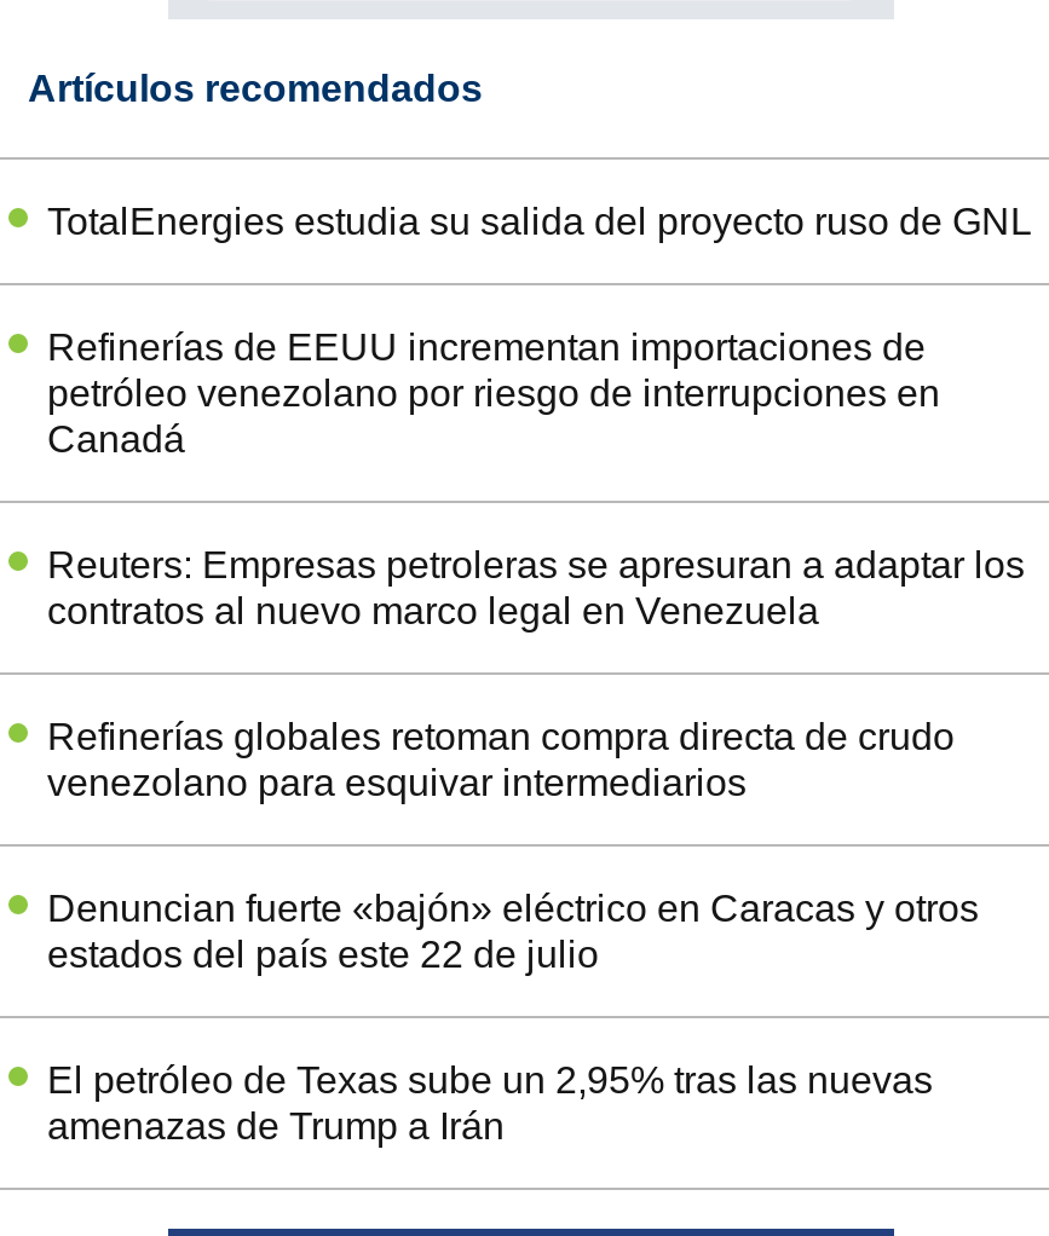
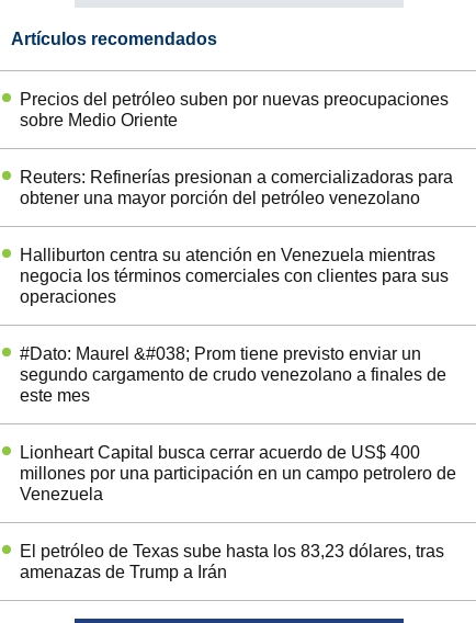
- TotalEnergies estudia su salida del proyecto ruso de GNL
+ Precios del petróleo suben por nuevas preocupaciones
+ sobre Medio Oriente

- Refinerías de EEUU incrementan importaciones de
- petróleo venezolano por riesgo de interrupciones en
- Canadá
+ Reuters: Refinerías presionan a comercializadoras para
+ obtener una mayor porción del petróleo venezolano

- Reuters: Empresas petroleras se apresuran a adaptar los
- contratos al nuevo marco legal en Venezuela
+ Halliburton centra su atención en Venezuela mientras
+ negocia los términos comerciales con clientes para sus
+ operaciones

- Refinerías globales retoman compra directa de crudo
- venezolano para esquivar intermediarios
+ #Dato: Maurel &#038; Prom tiene previsto enviar un
+ segundo cargamento de crudo venezolano a finales de
+ este mes

- Denuncian fuerte «bajón» eléctrico en Caracas y otros
- estados del país este 22 de julio
+ Lionheart Capital busca cerrar acuerdo de US$ 400
+ millones por una participación en un campo petrolero de
+ Venezuela

- El petróleo de Texas sube un 2,95% tras las nuevas
+ El petróleo de Texas sube hasta los 83,23 dólares, tras
